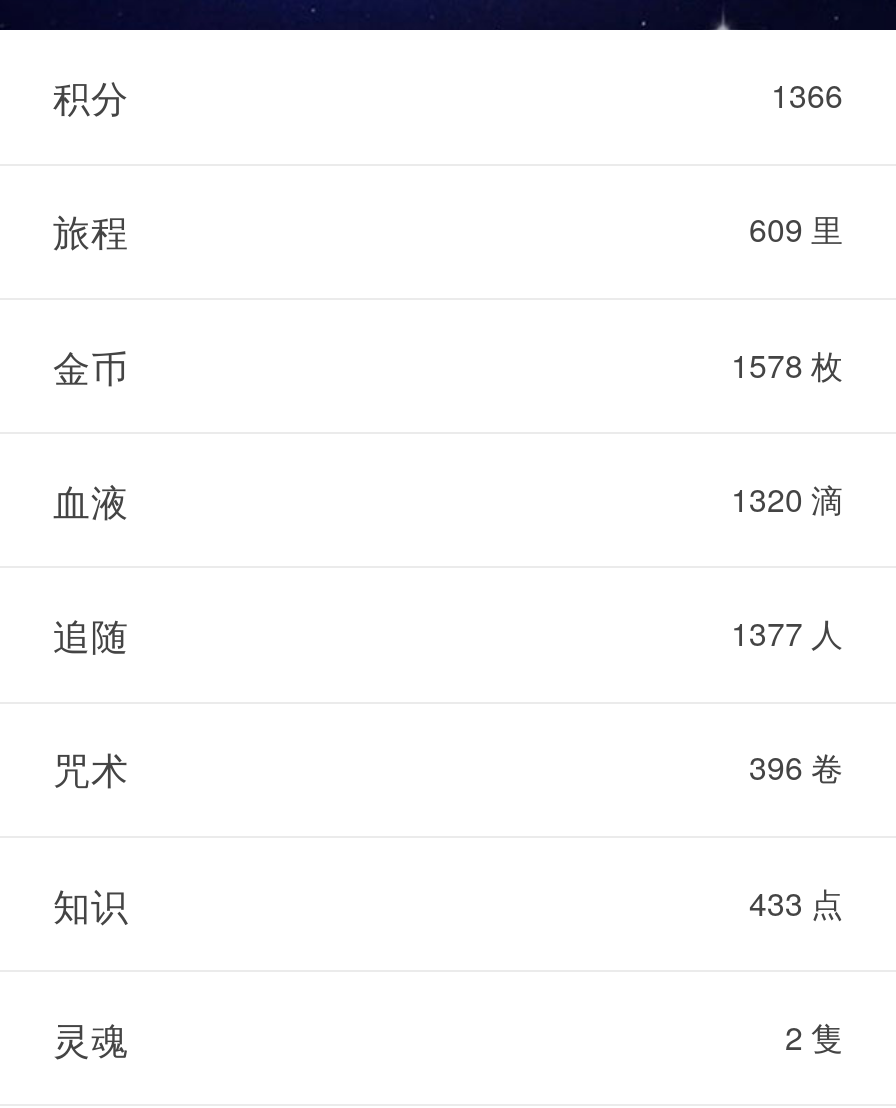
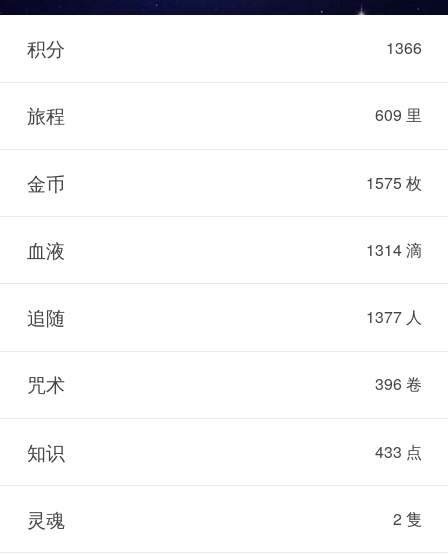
- 1578 枚
+ 1575 枚

- 1320 滴
+ 1314 滴
